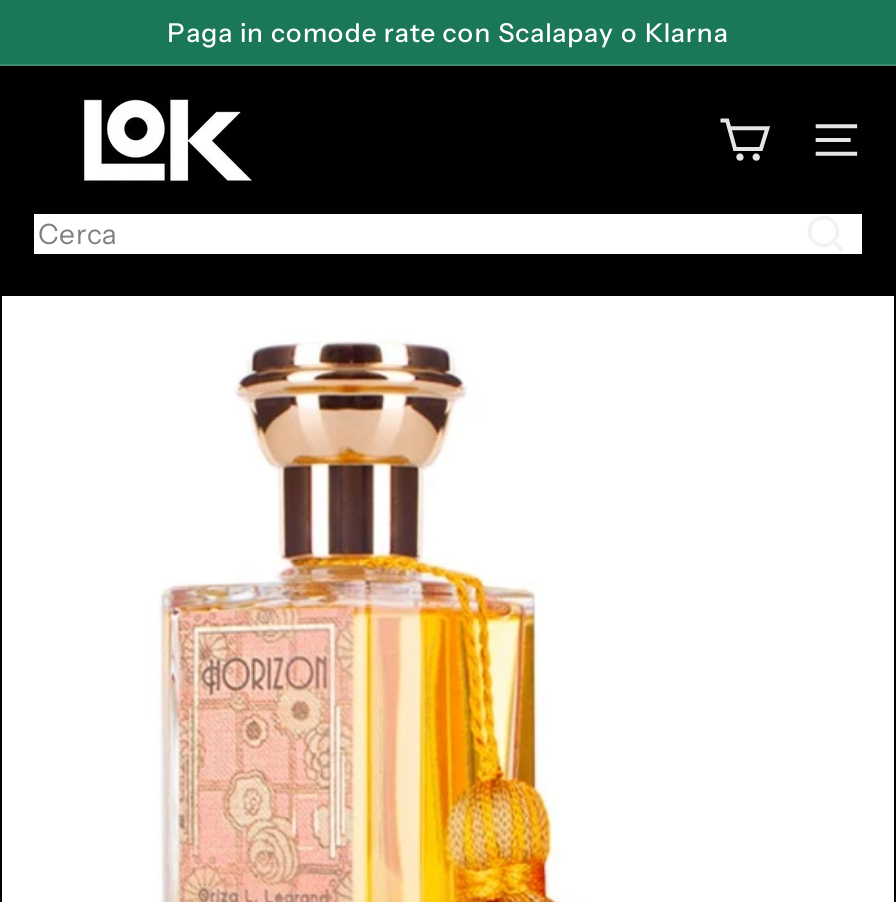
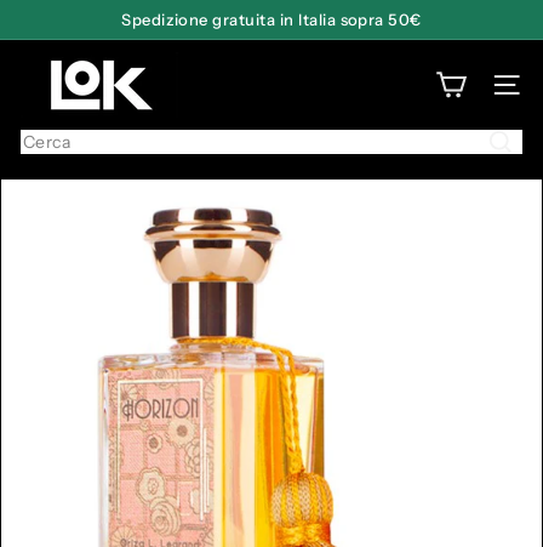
- Paga in comode rate con Scalapay o Klarna
+ Spedizione gratuita in Italia sopra 50€
